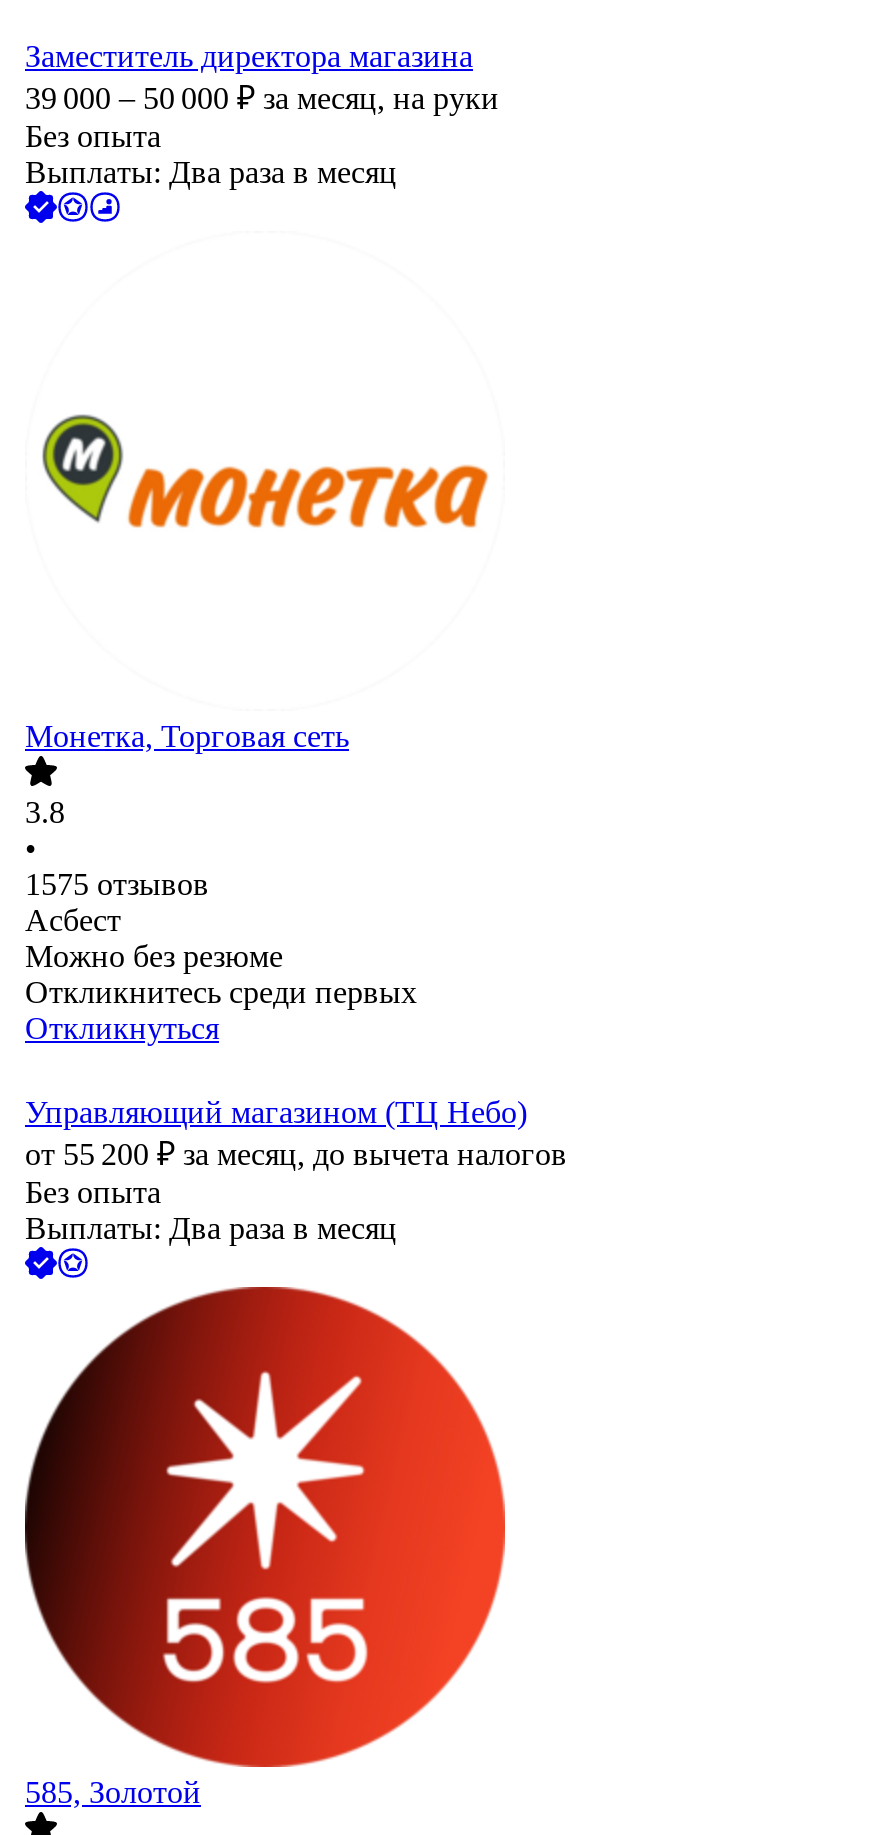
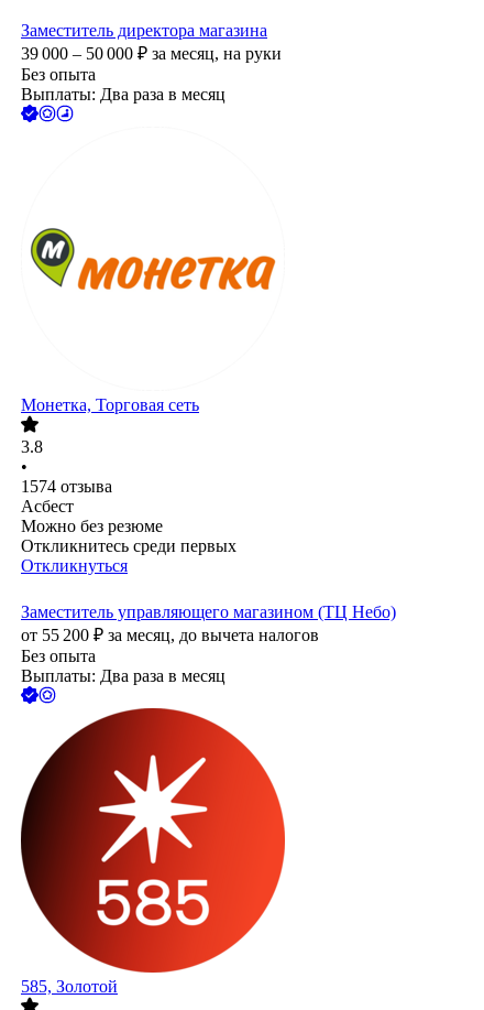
- 1575 отзывов
+ 1574 отзыва

- Управляющий магазином (ТЦ Небо)
+ Заместитель управляющего магазином (ТЦ Небо)
